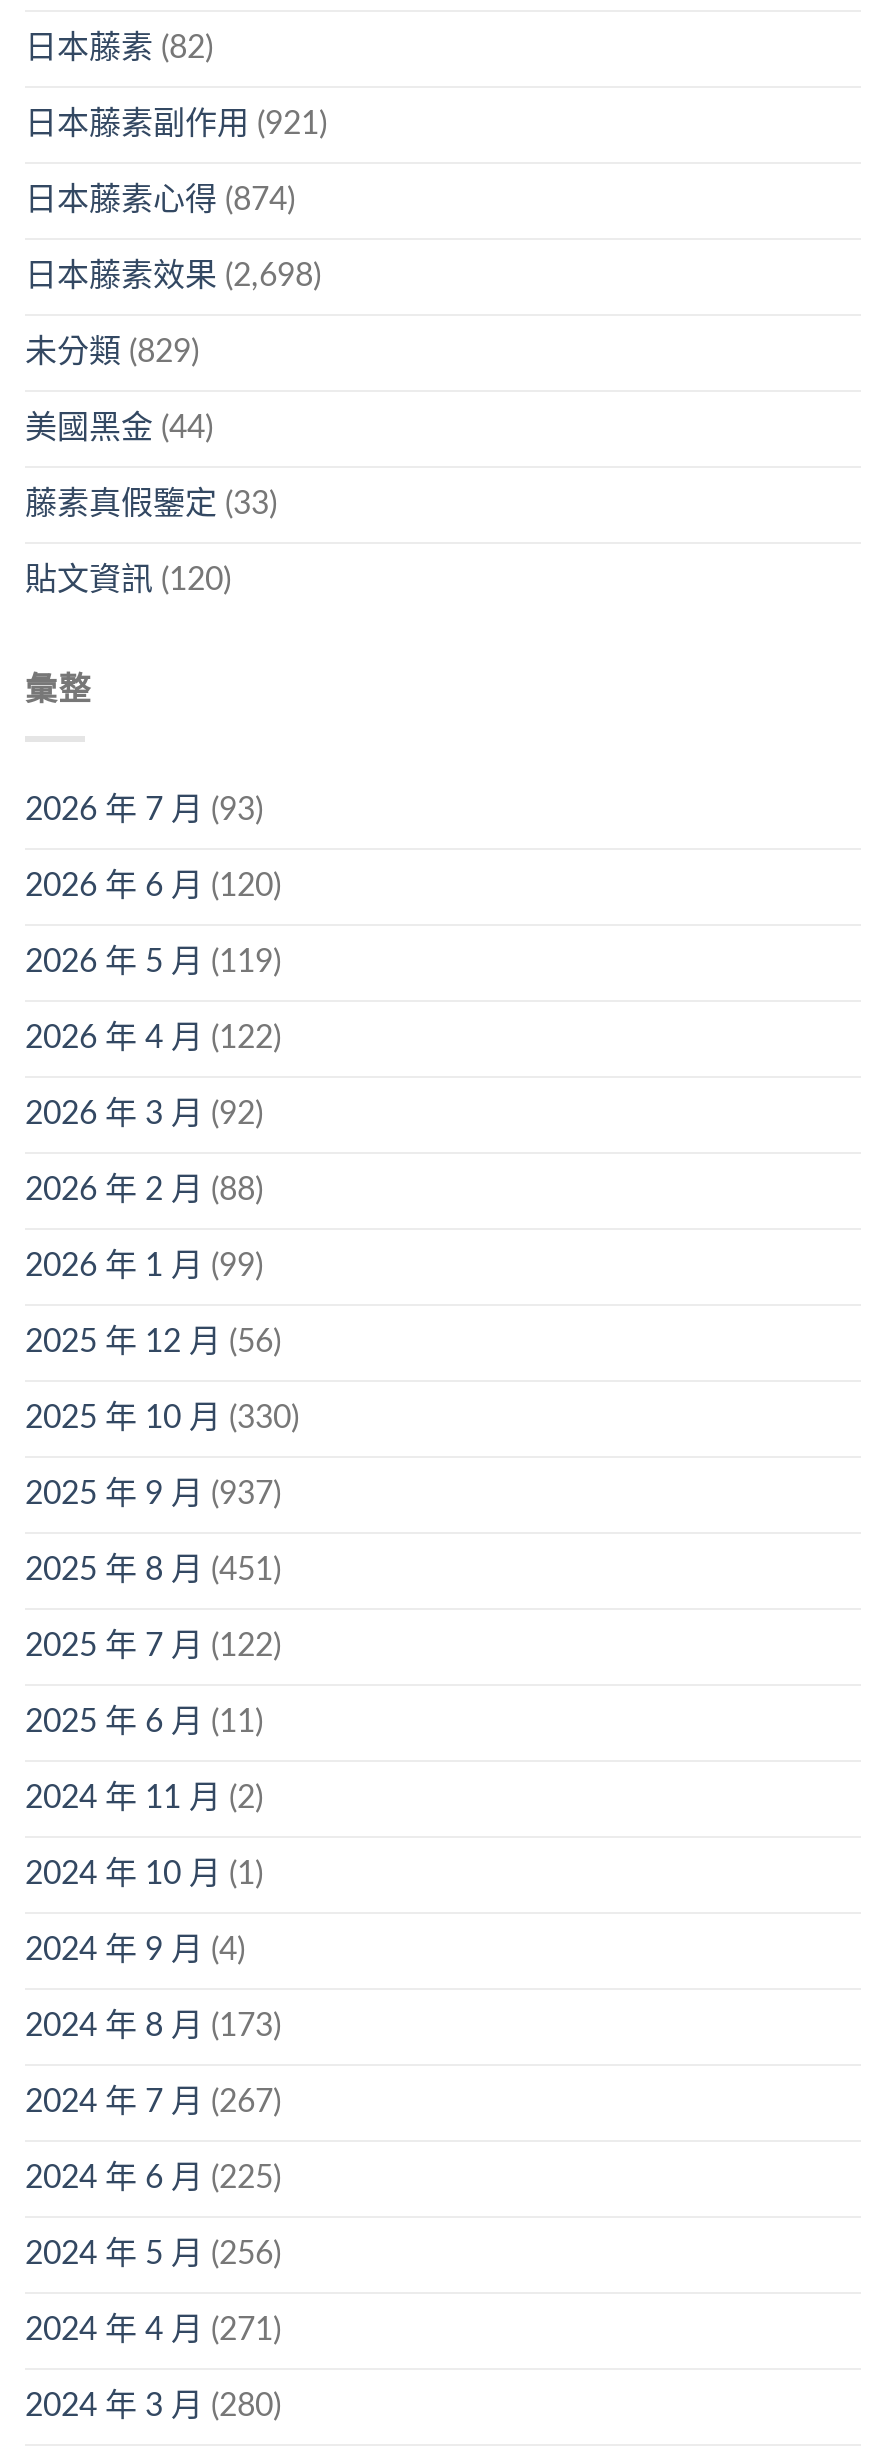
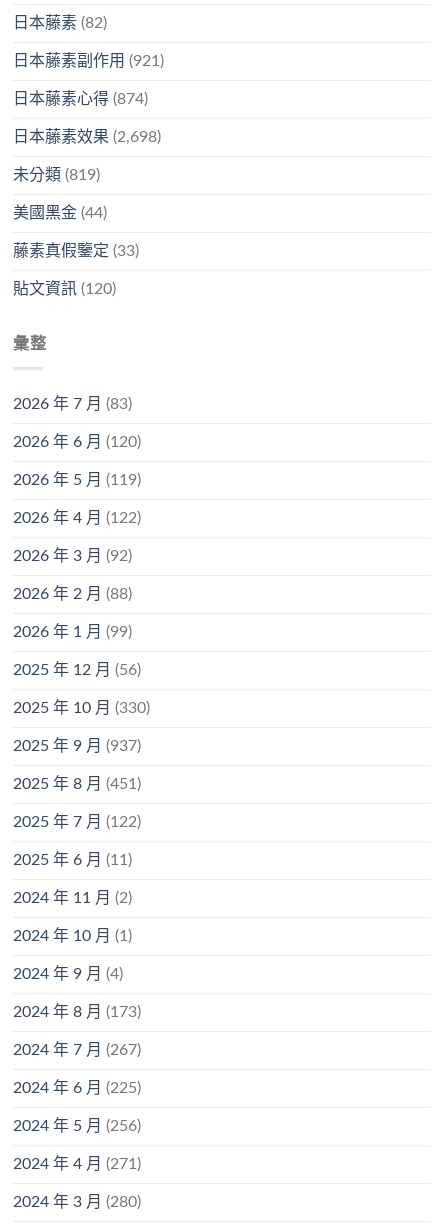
- 未分類(829)
+ 未分類(819)

- 2026 年 7 月(93)
+ 2026 年 7 月(83)
